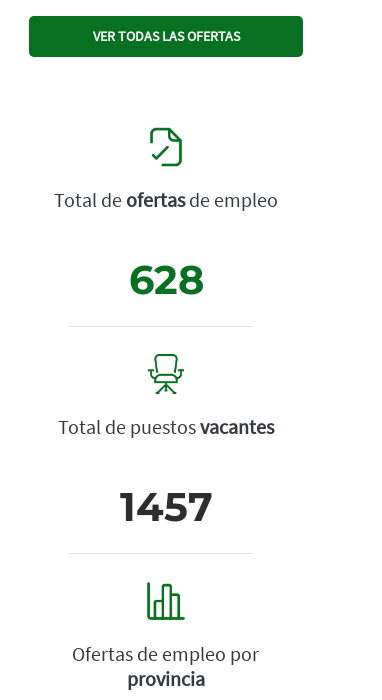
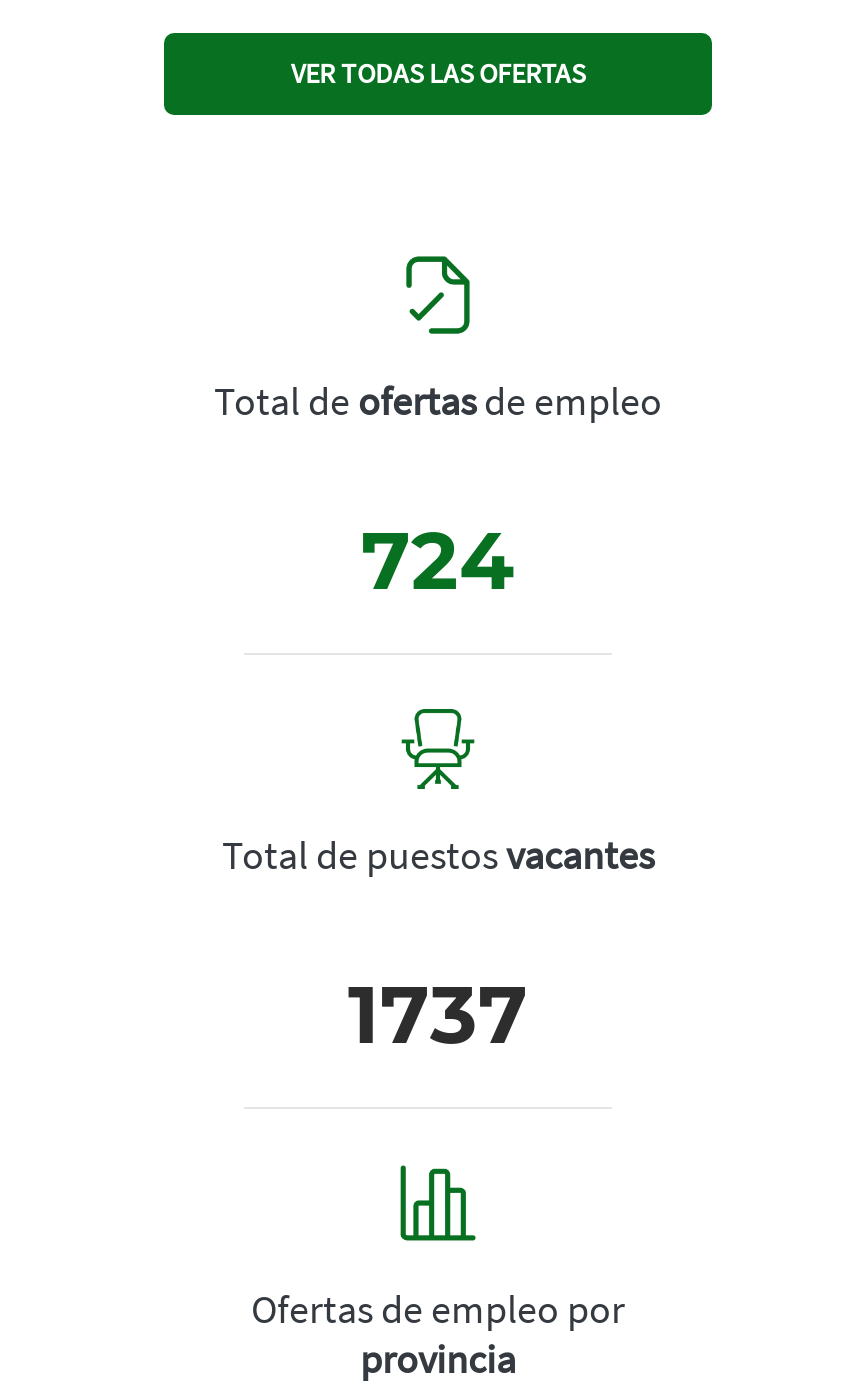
- 628
+ 724

- 1457
+ 1737
